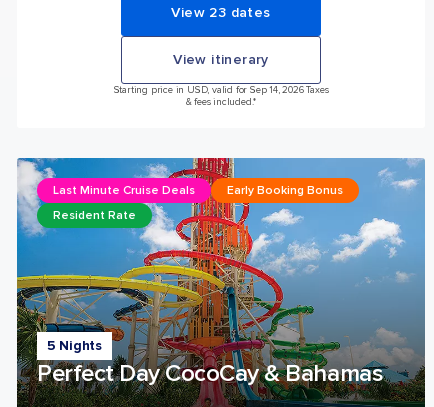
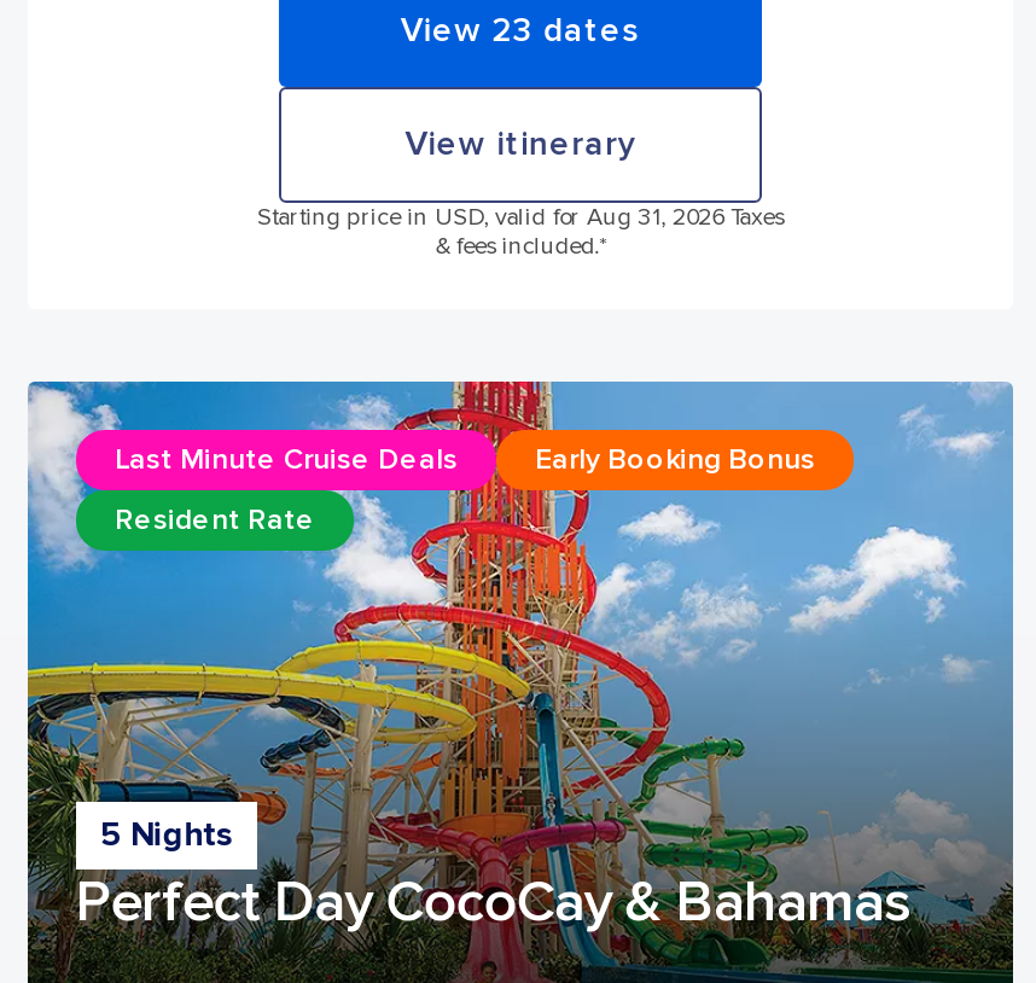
- Starting price in USD, valid for Sep 14, 2026 Taxes
+ Starting price in USD, valid for Aug 31, 2026 Taxes
